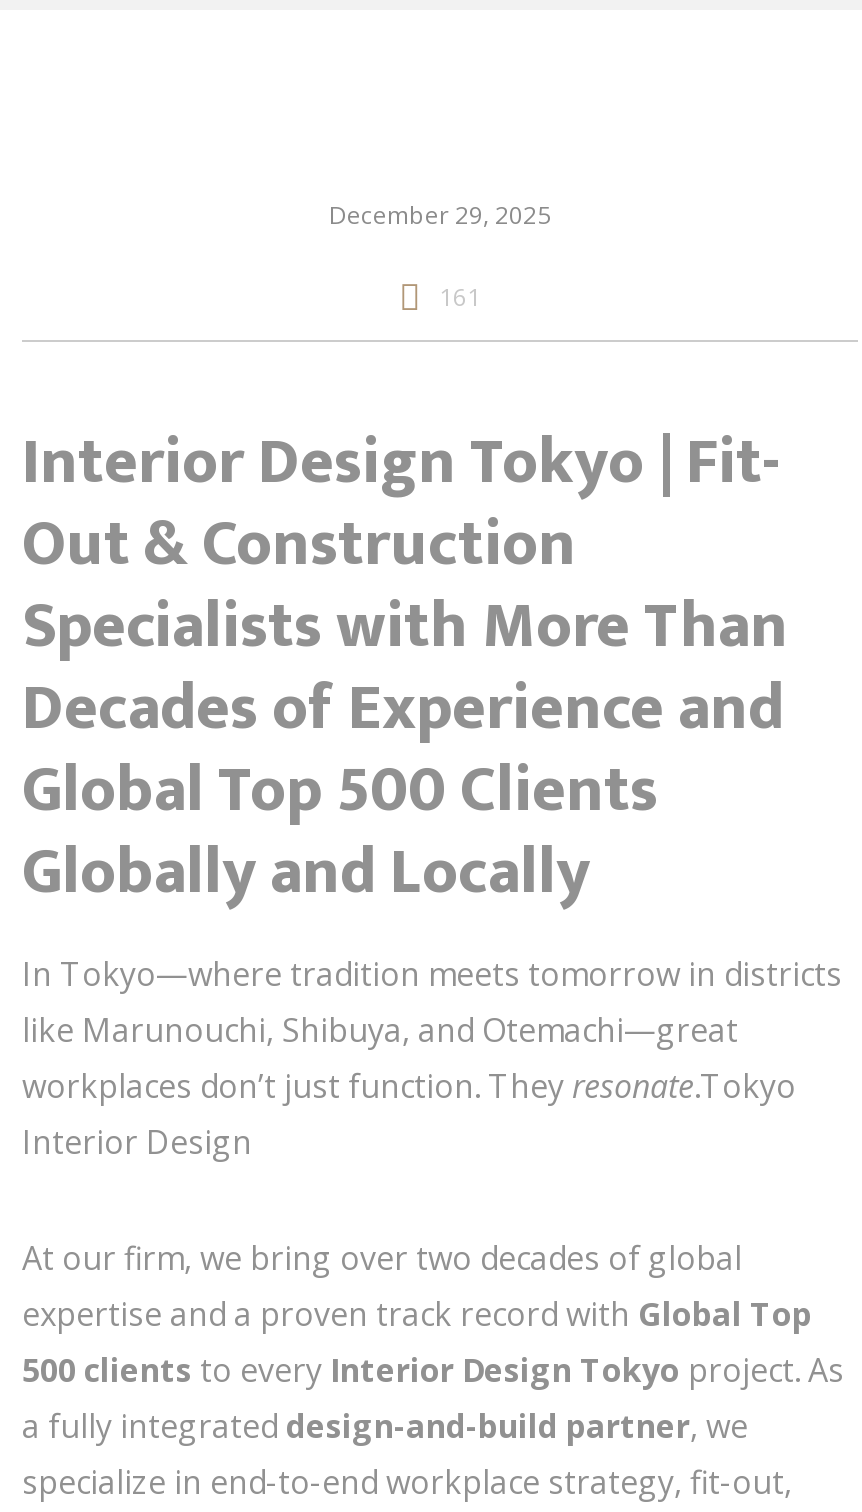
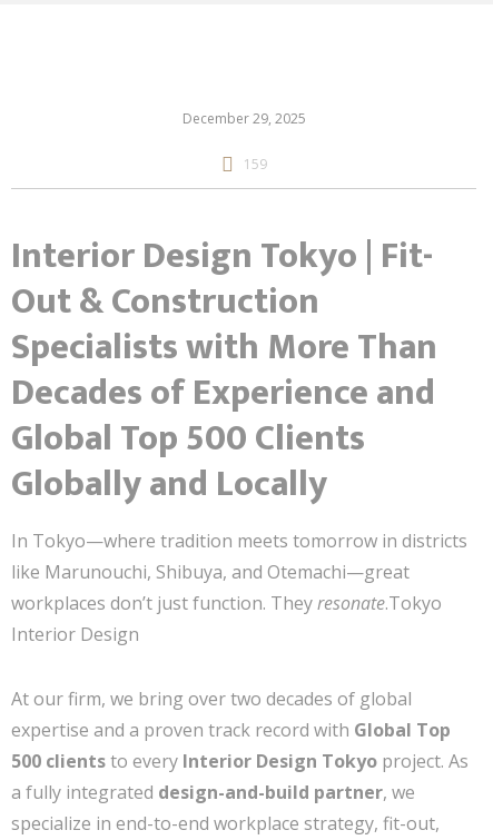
- 161
+ 159
